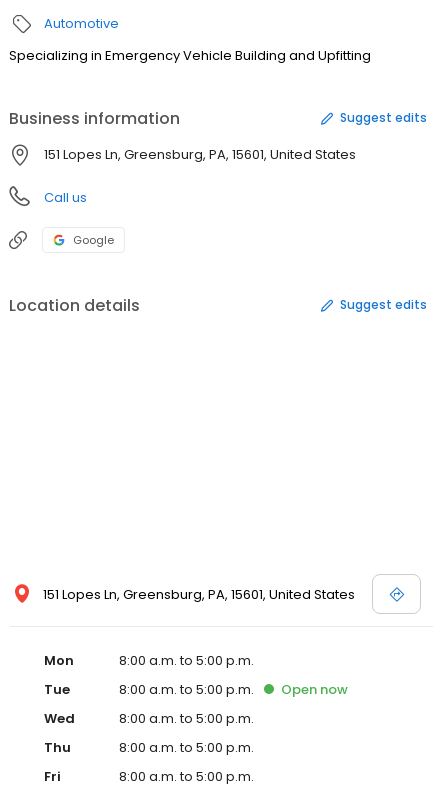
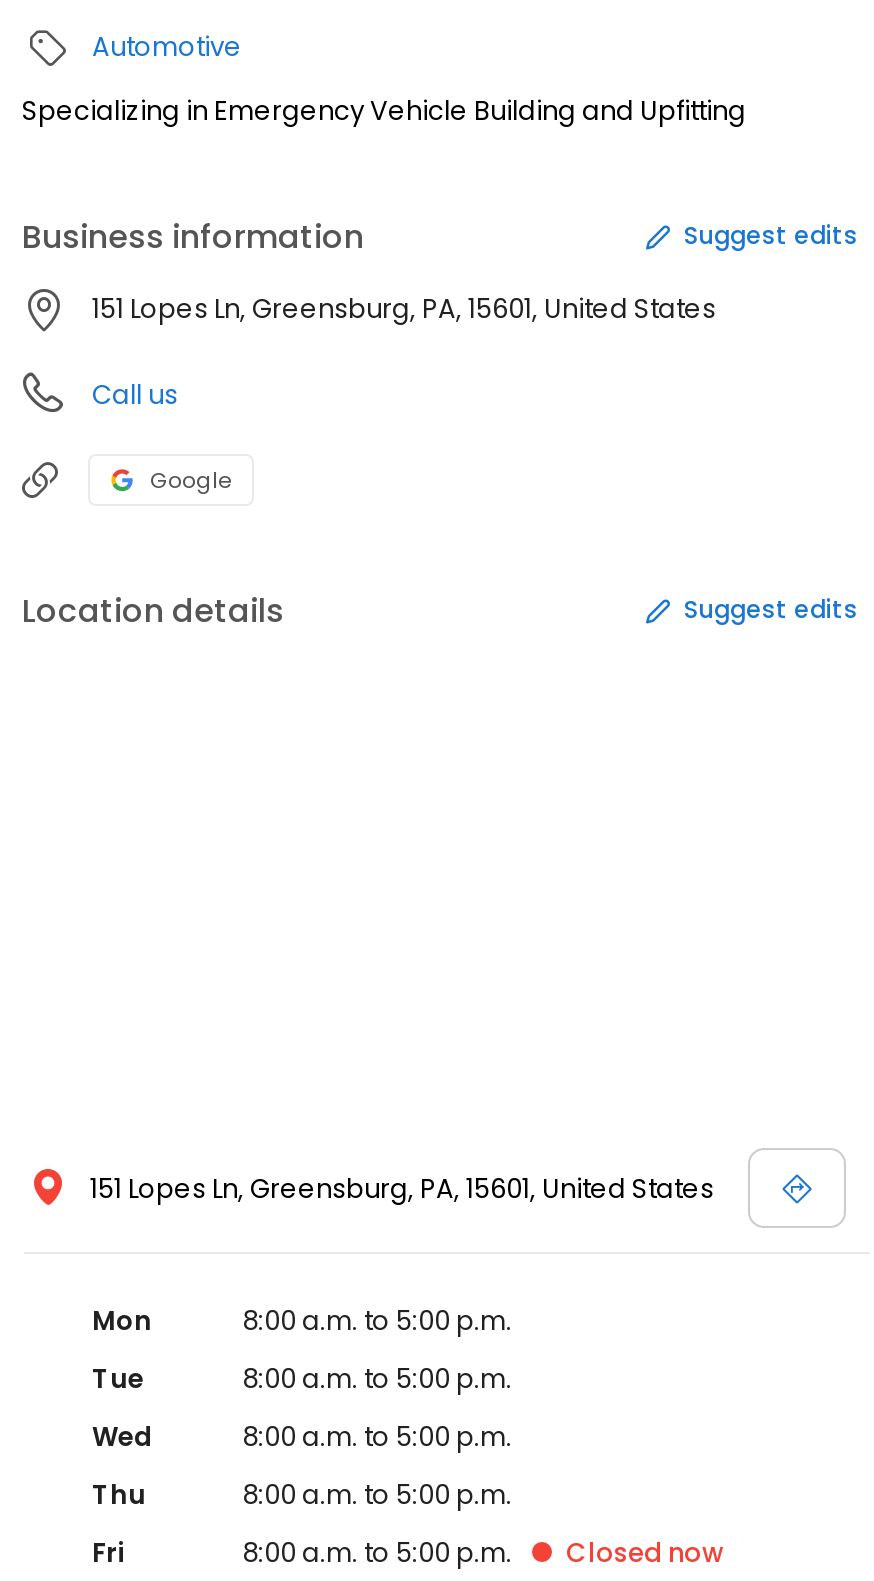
- Open now

+ Closed now
